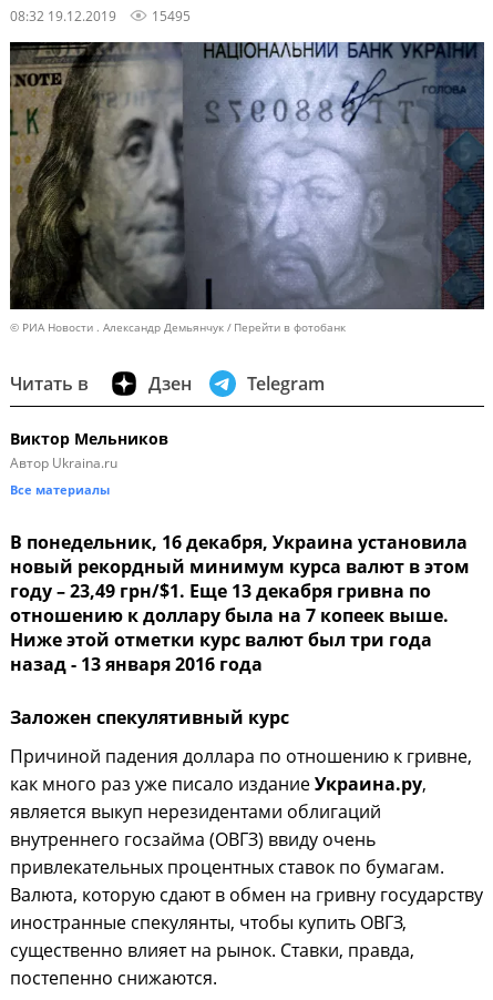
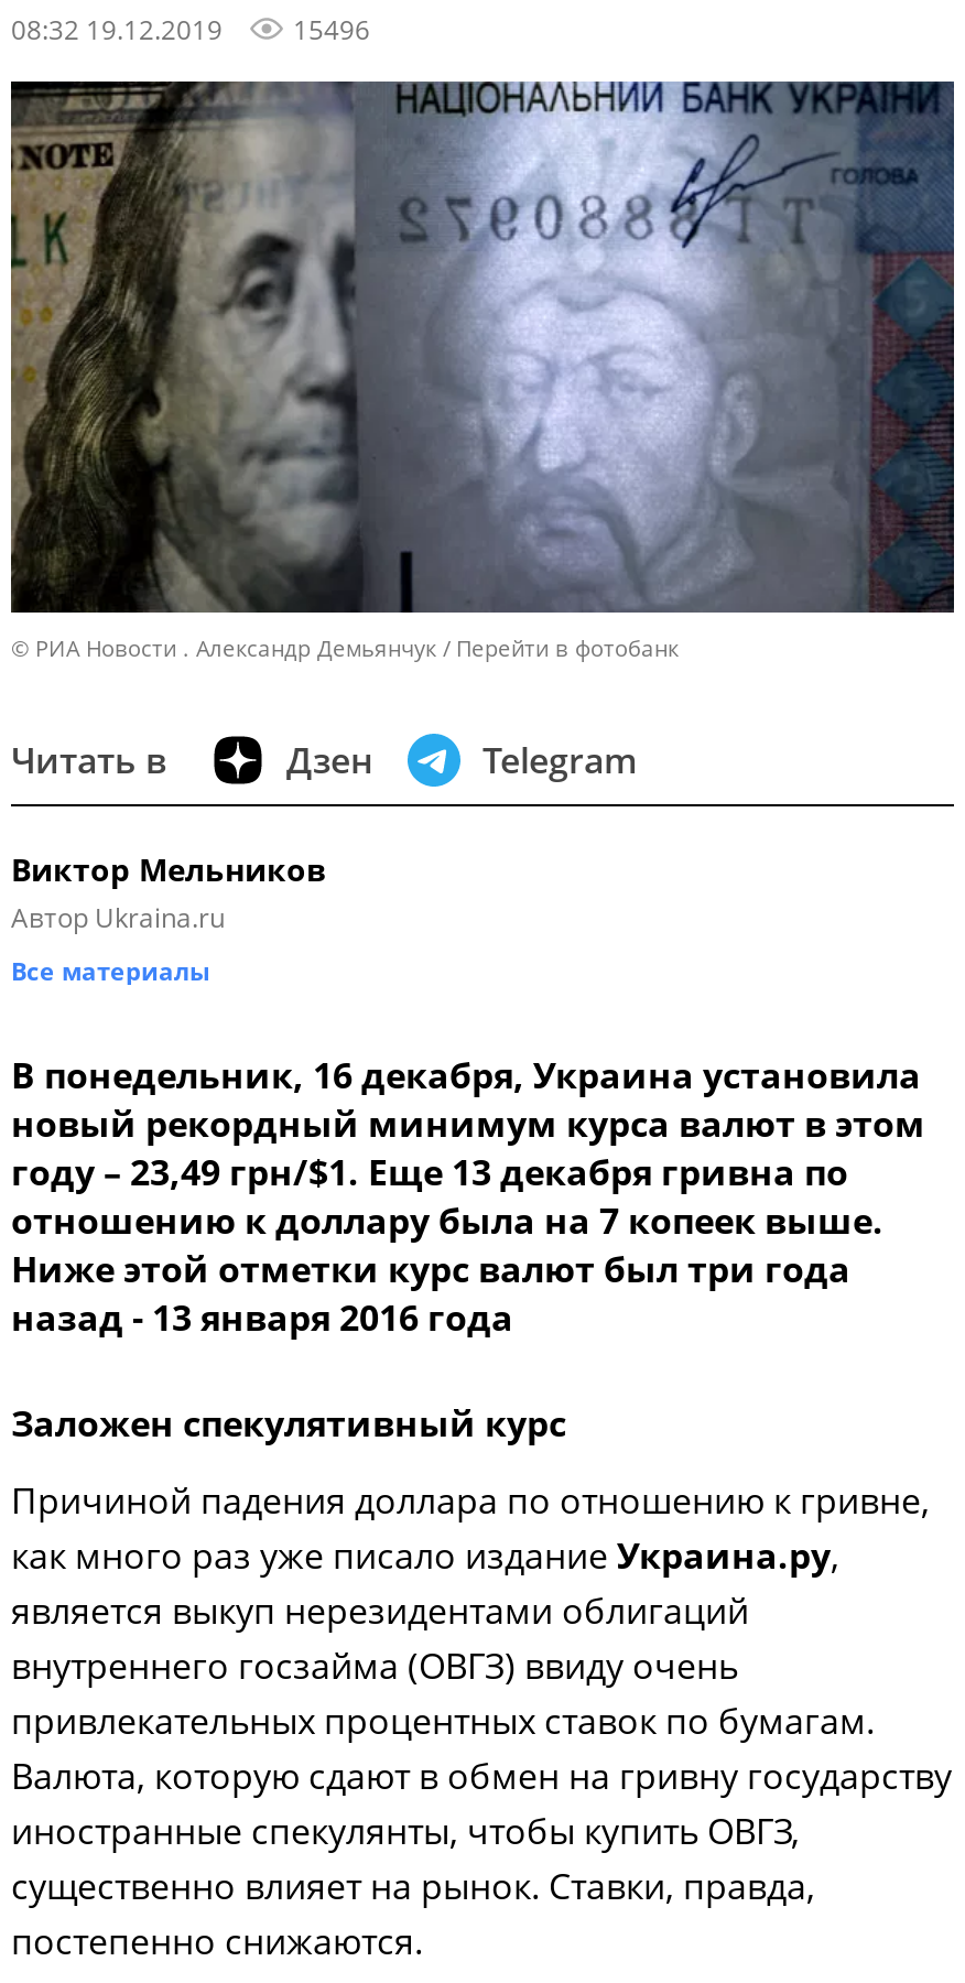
- 08:32 19.12.2019 15495
+ 08:32 19.12.2019 15496
